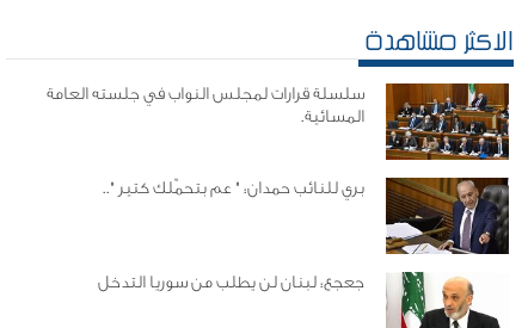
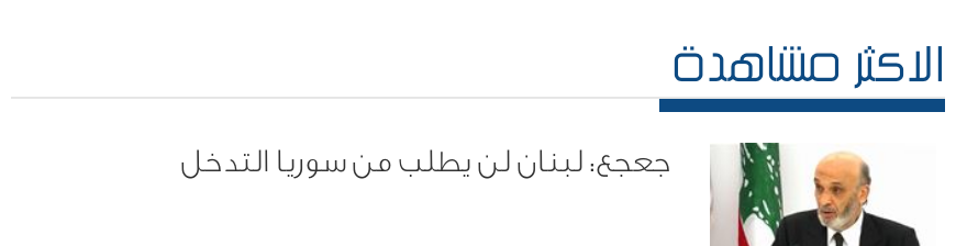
- [image]
- سلسلة قرارات لمجلس النواب في جلسته العامة
- المسائية.

- [image]
- بري للنائب حمدان: " عم بتحمّلك كتير "..
